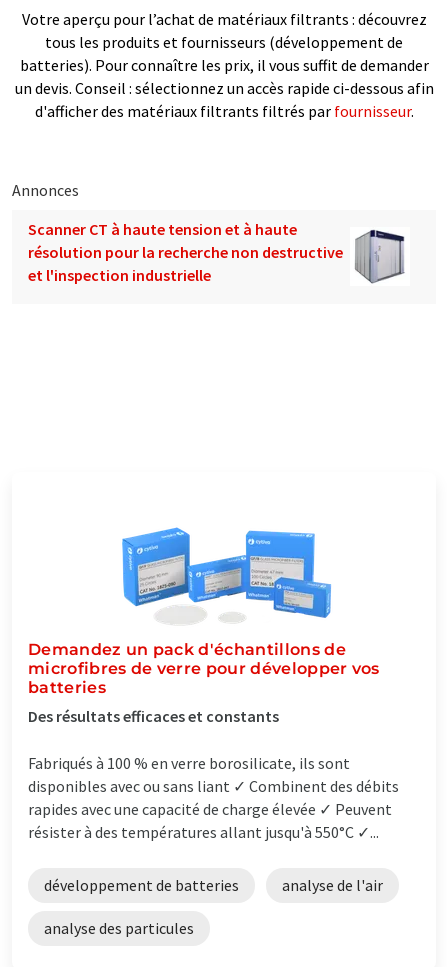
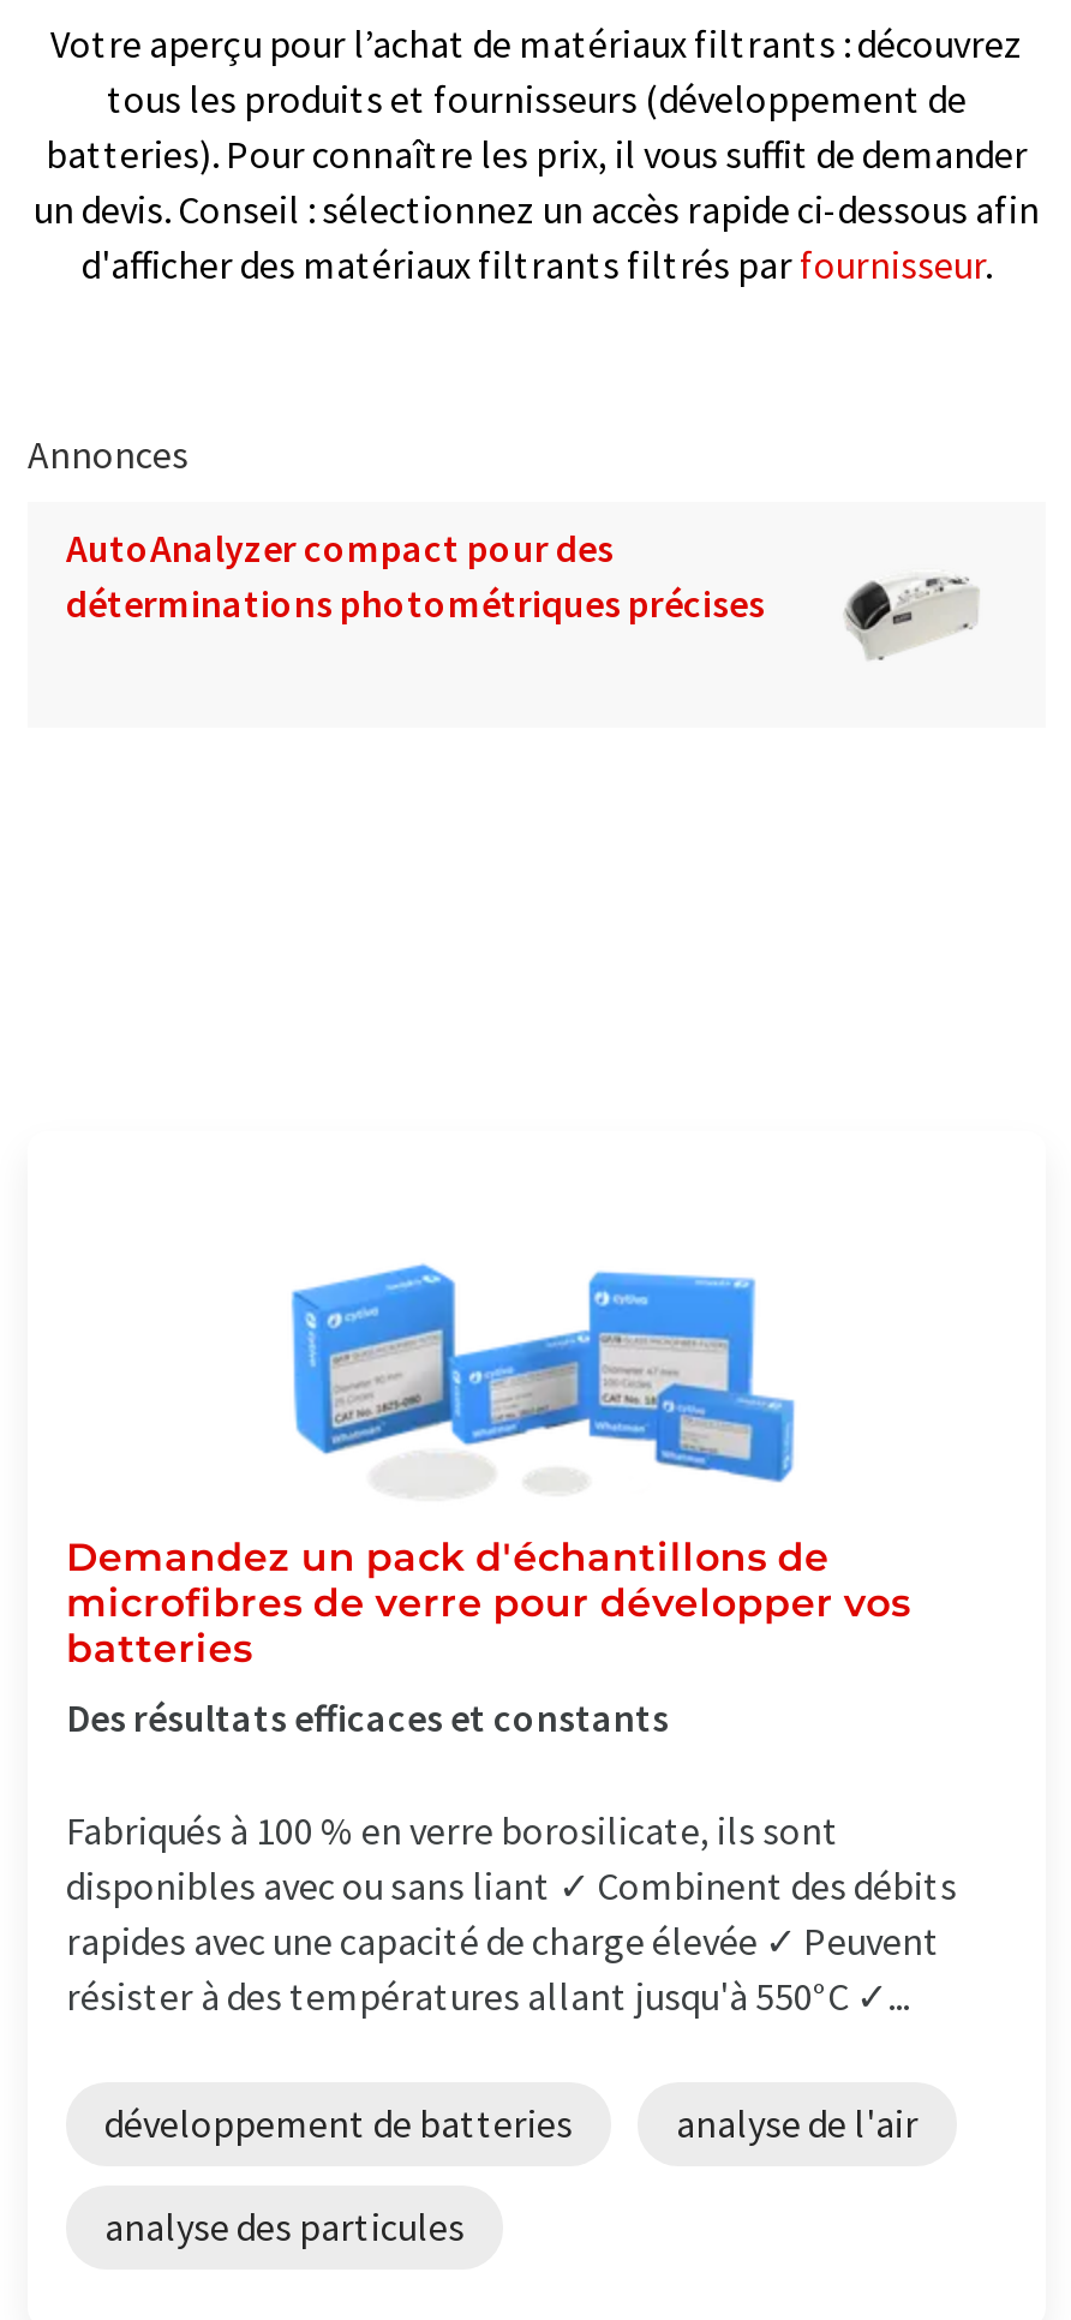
- [image]
- Scanner CT à haute tension et à haute
- résolution pour la recherche non destructive
- et l'inspection industrielle
+ [image]
+ AutoAnalyzer compact pour des
+ déterminations photométriques précises
